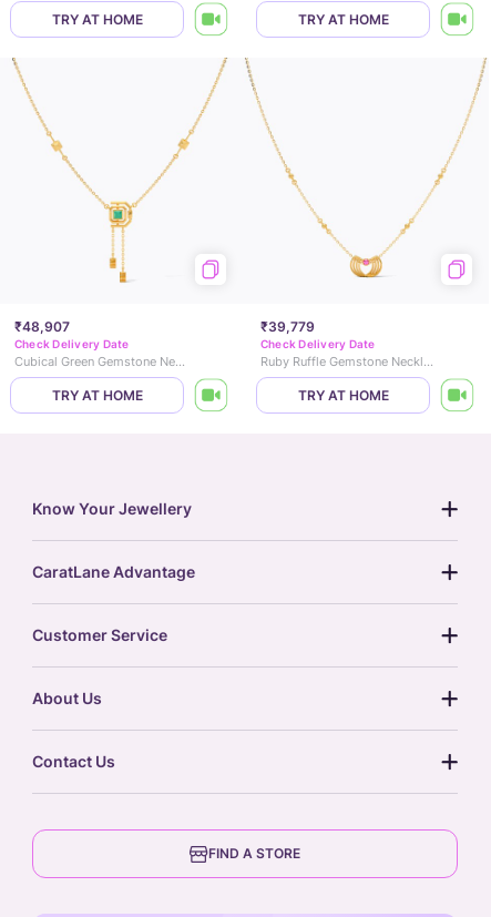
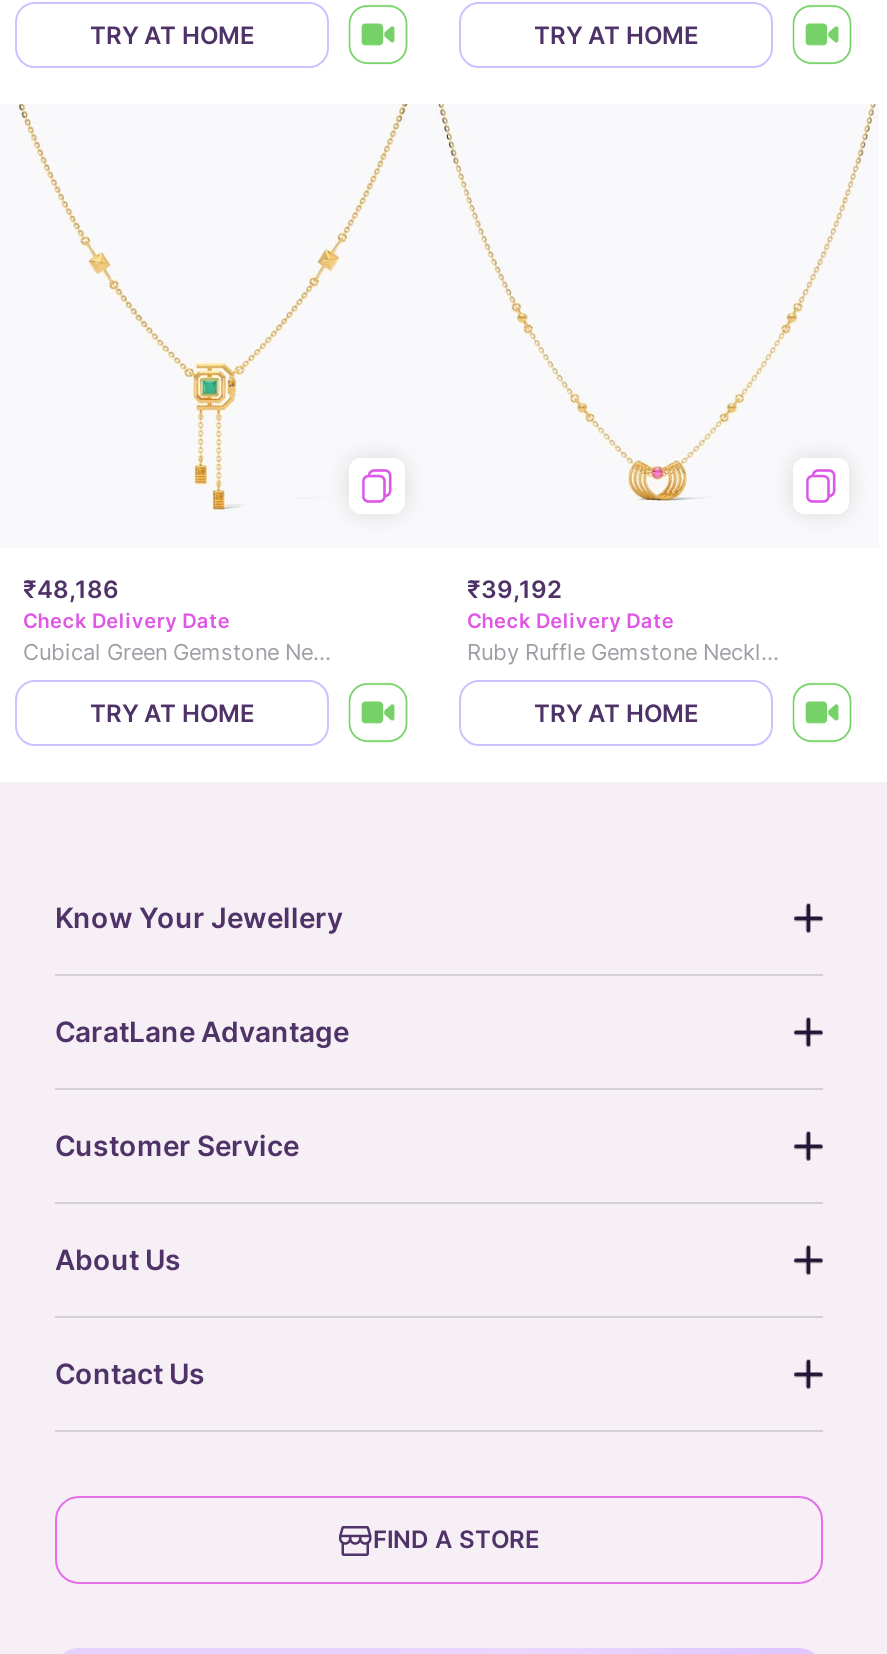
- ₹48,907
+ ₹48,186

- ₹39,779
+ ₹39,192
